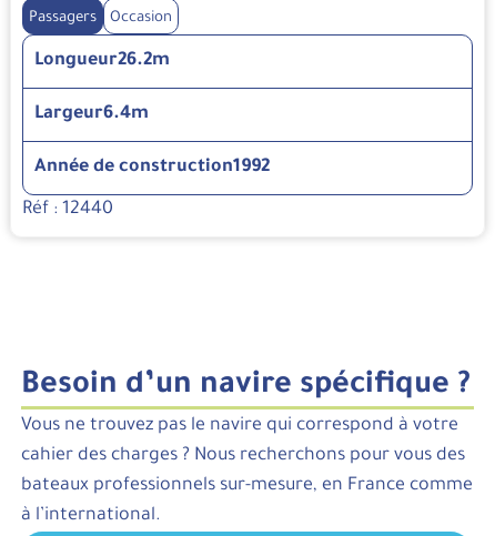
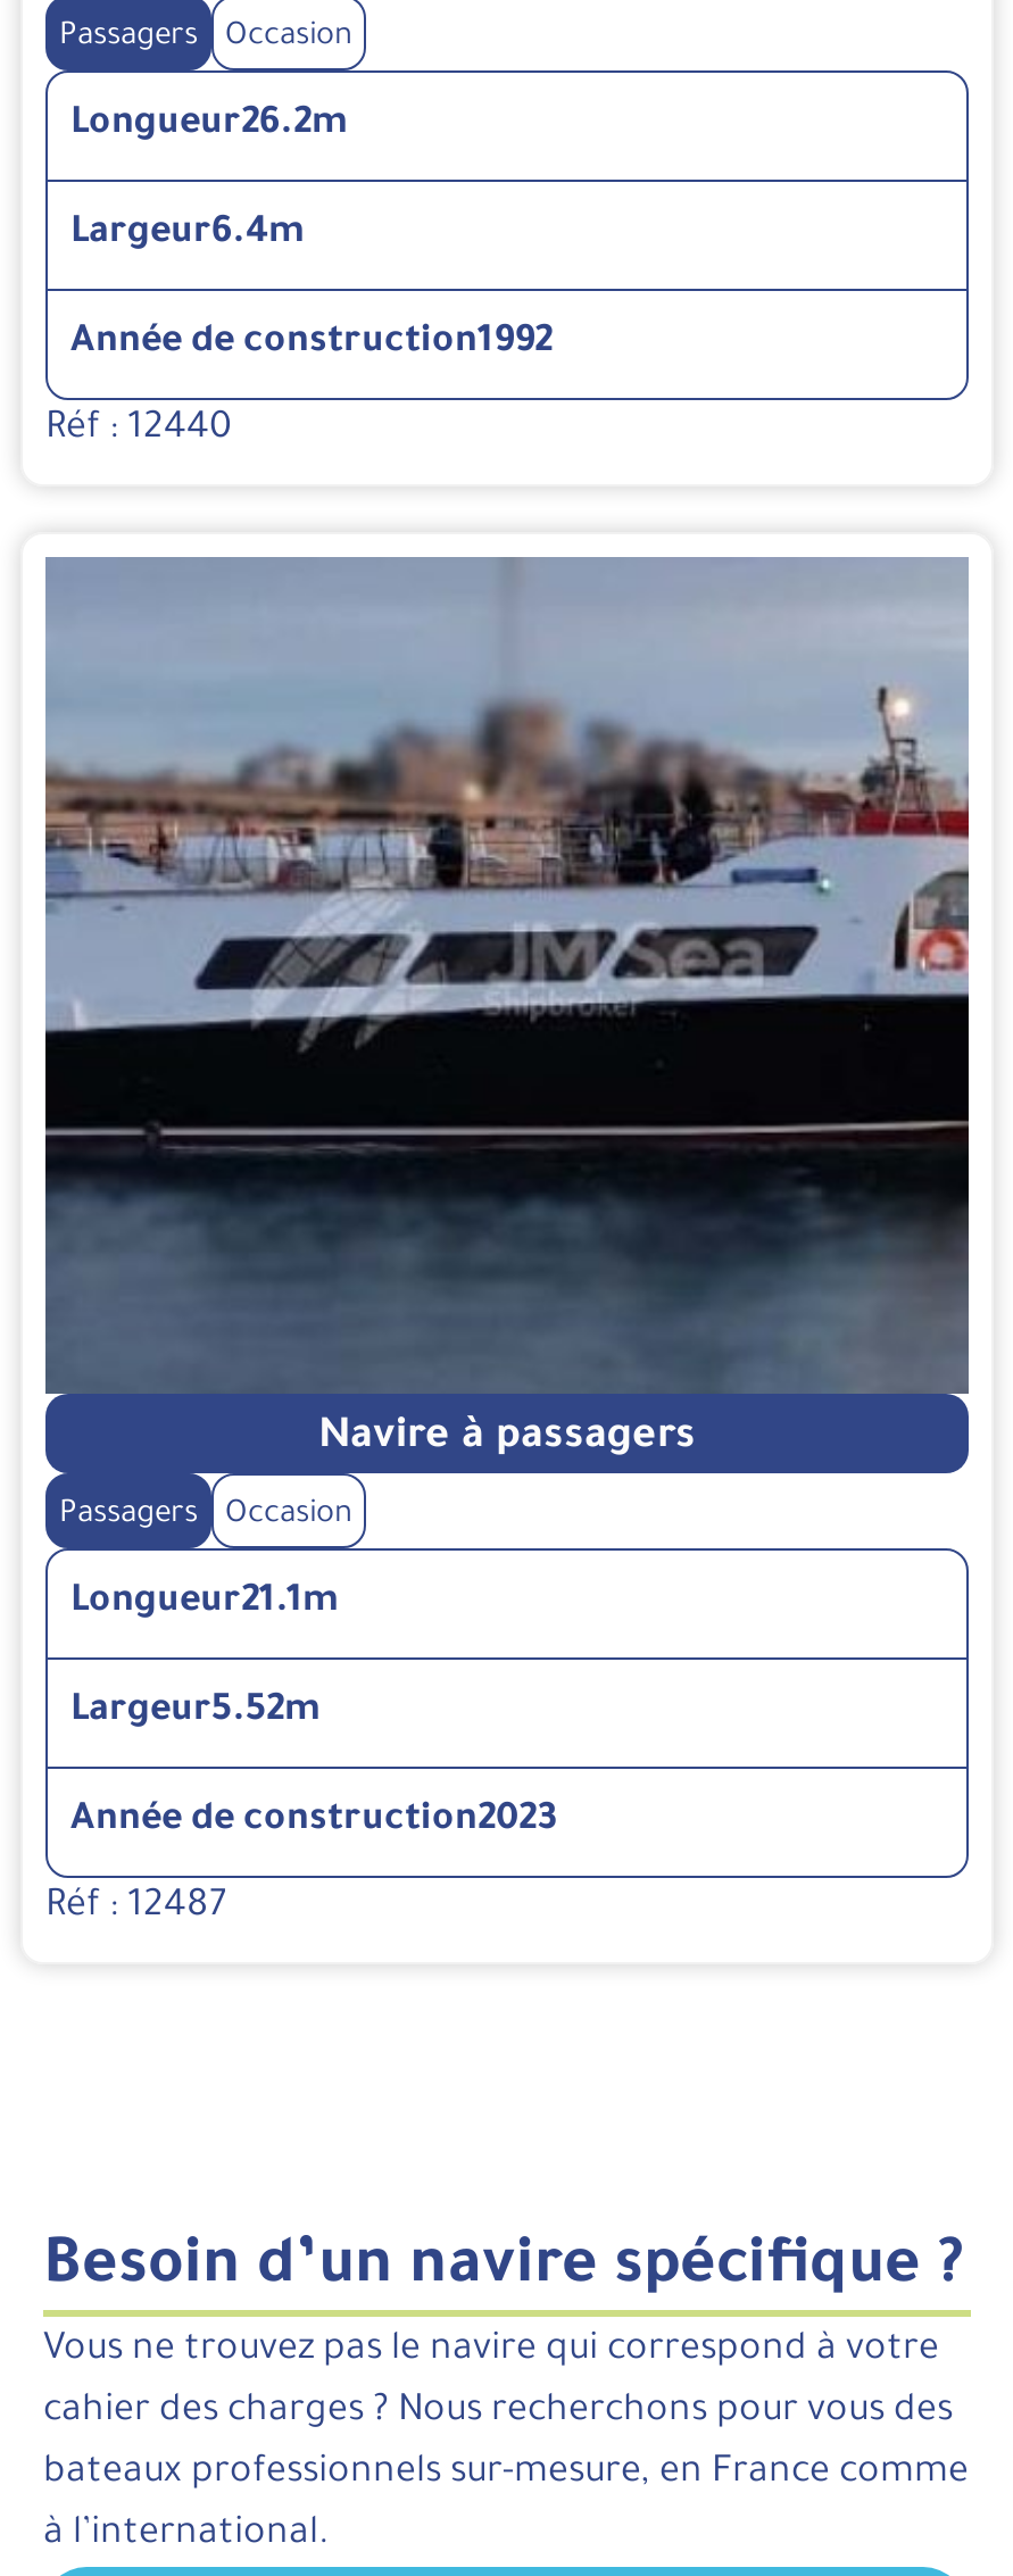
+ [image]
+ Navire à passagers
+ Passagers
+ Occasion
+ Longueur21.1m
+ Largeur5.52m
+ Année de construction2023
+ Réf : 12487
